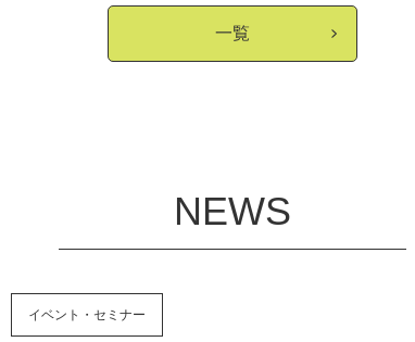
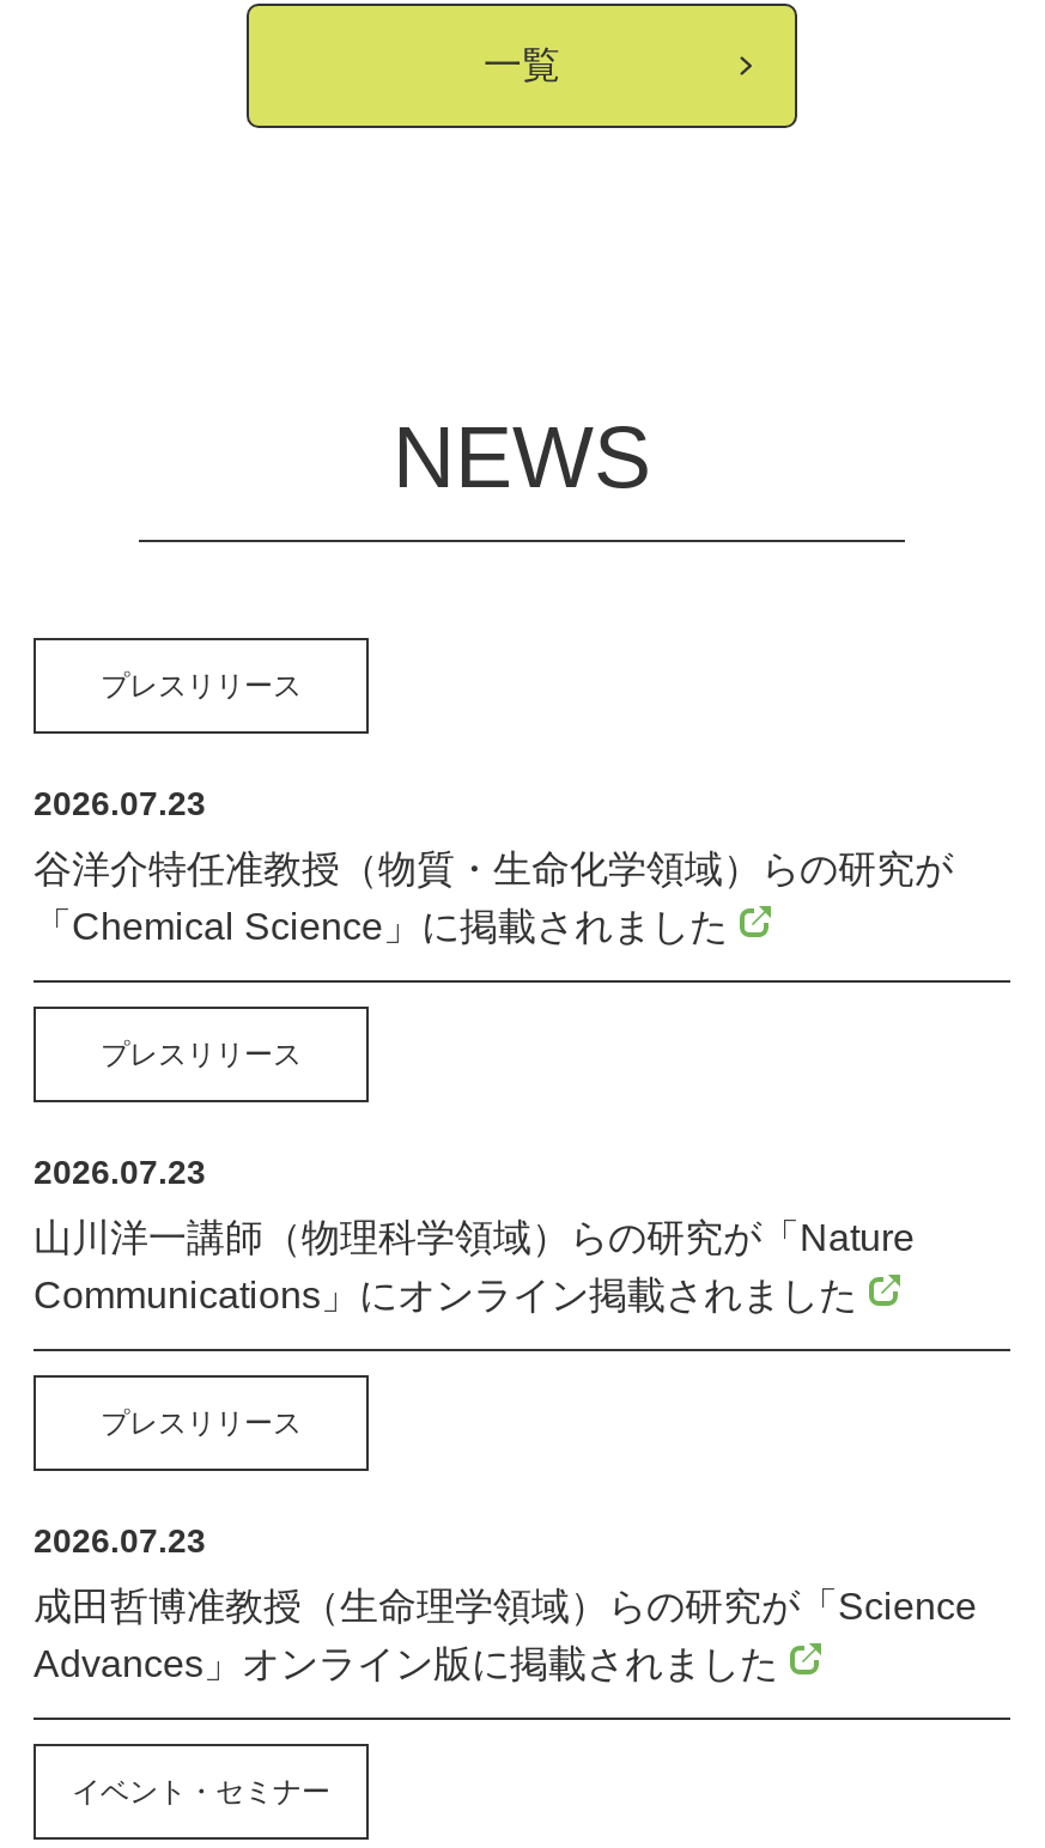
+ プレスリリース
+ 2026.07.23
+ 谷洋介特任准教授（物質・生命化学領域）らの研究が
+ 「Chemical Science」に掲載されました
+ プレスリリース
+ 2026.07.23
+ 山川洋一講師（物理科学領域）らの研究が「Nature
+ Communications」にオンライン掲載されました
+ プレスリリース
+ 2026.07.23
+ 成田哲博准教授（生命理学領域）らの研究が「Science
+ Advances」オンライン版に掲載されました
